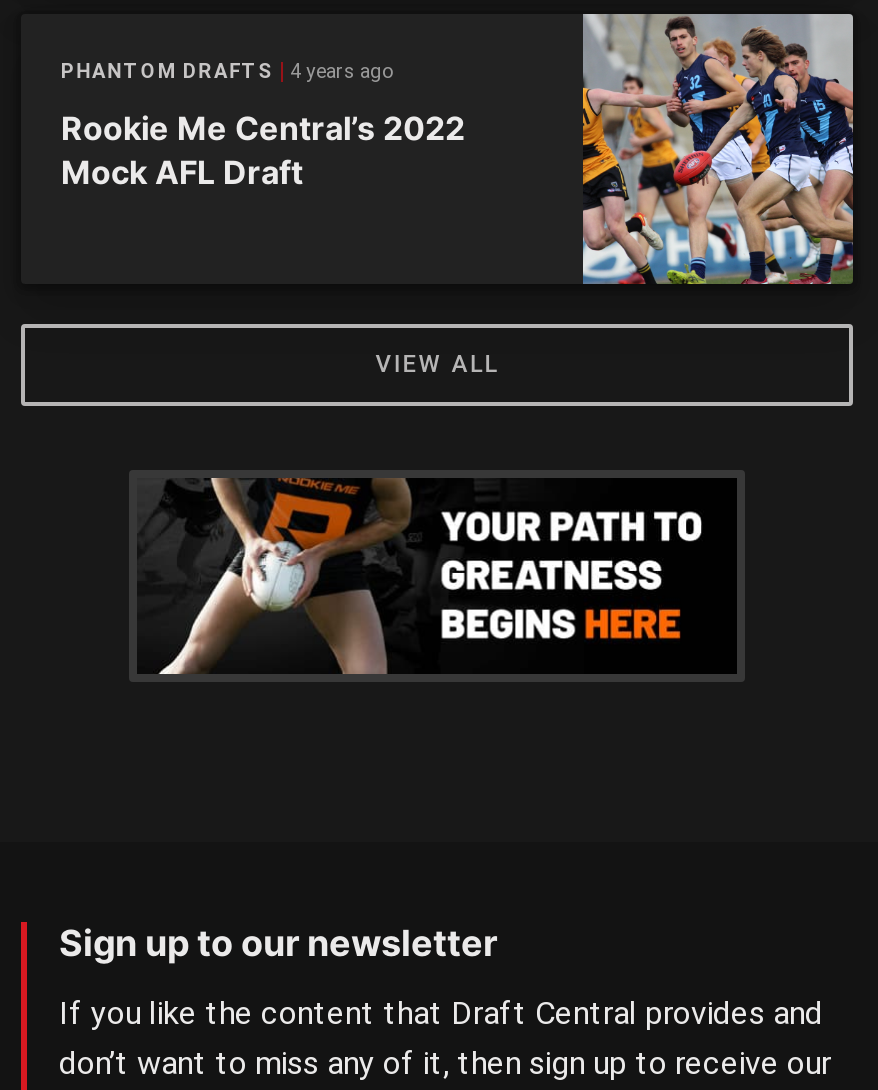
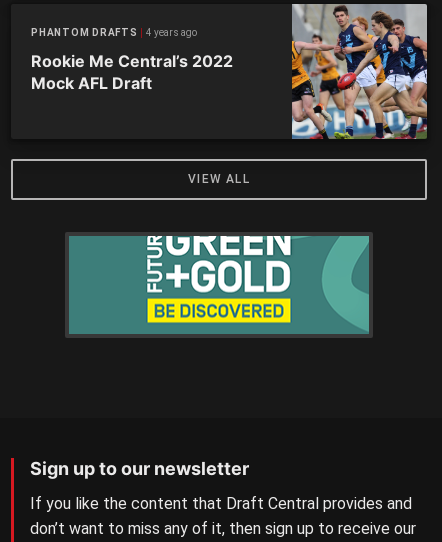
- [image]
+ [image]
